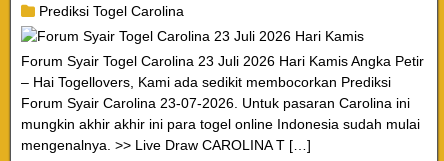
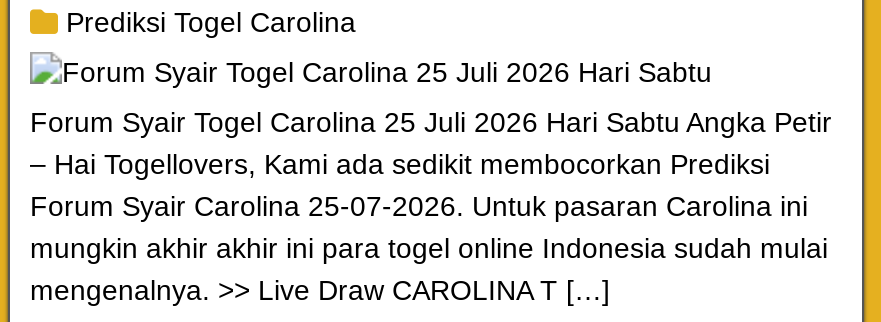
- Forum Syair Togel Carolina 23 Juli 2026 Hari Kamis Angka Petir
+ Forum Syair Togel Carolina 25 Juli 2026 Hari Sabtu Angka Petir

- Forum Syair Carolina 23-07-2026. Untuk pasaran Carolina ini
+ Forum Syair Carolina 25-07-2026. Untuk pasaran Carolina ini
